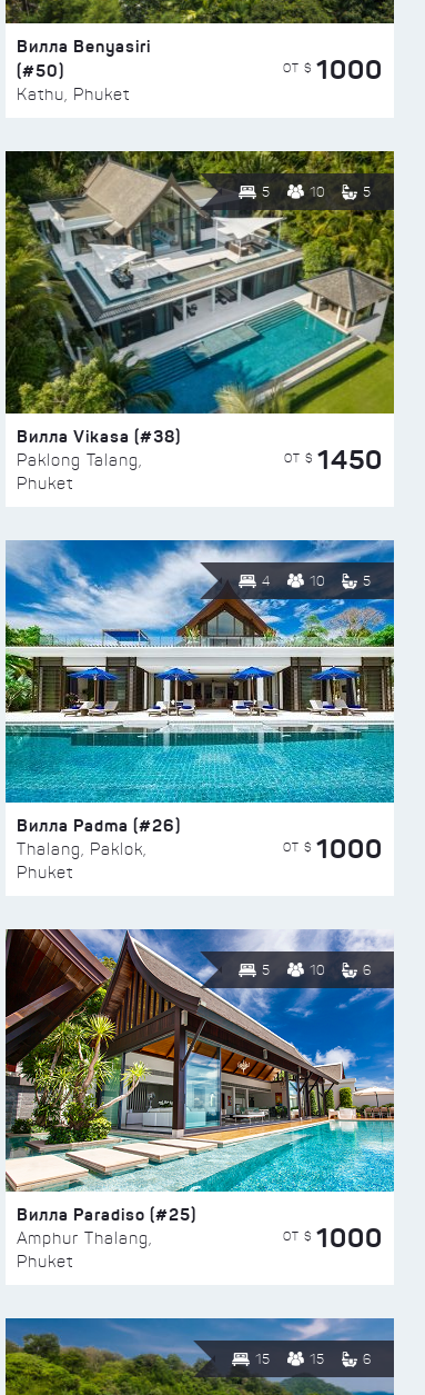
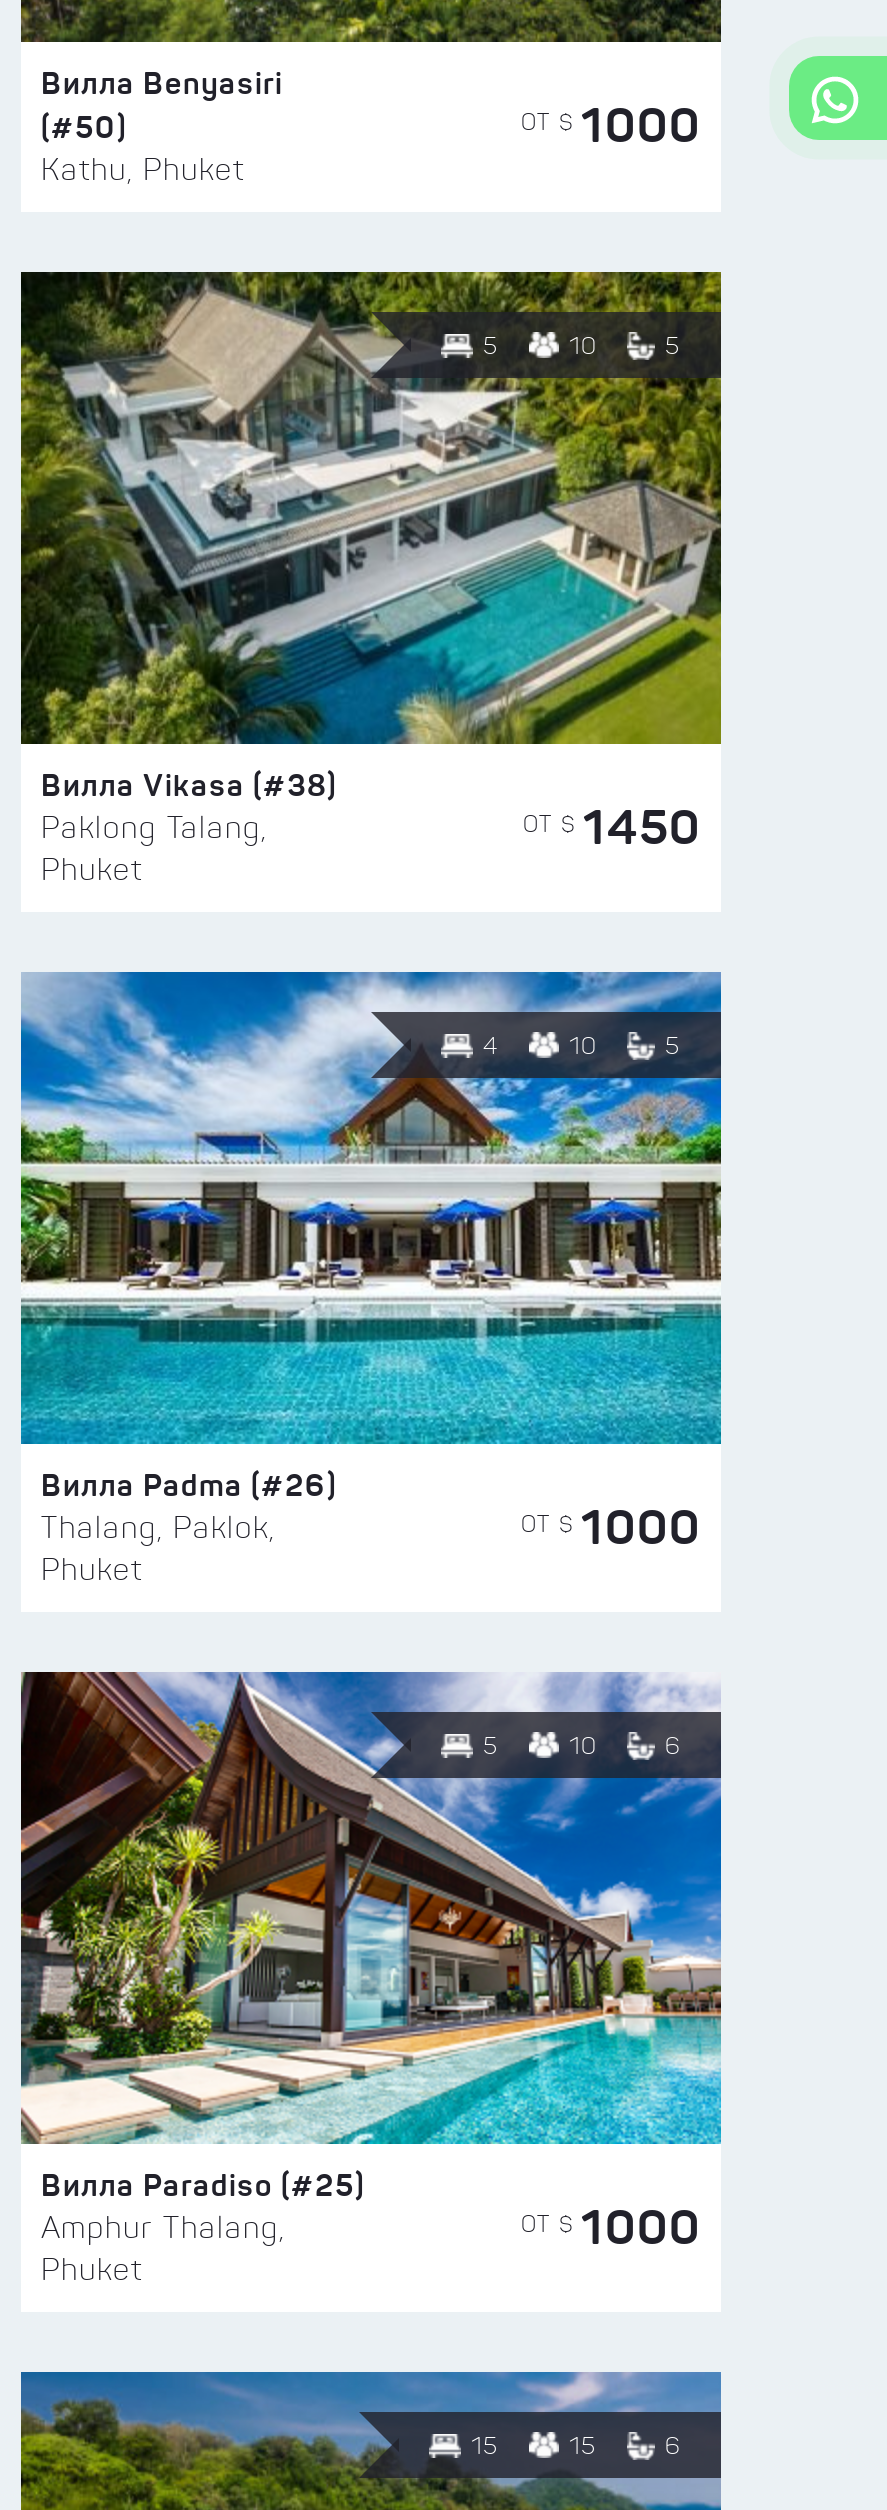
+ [image]
